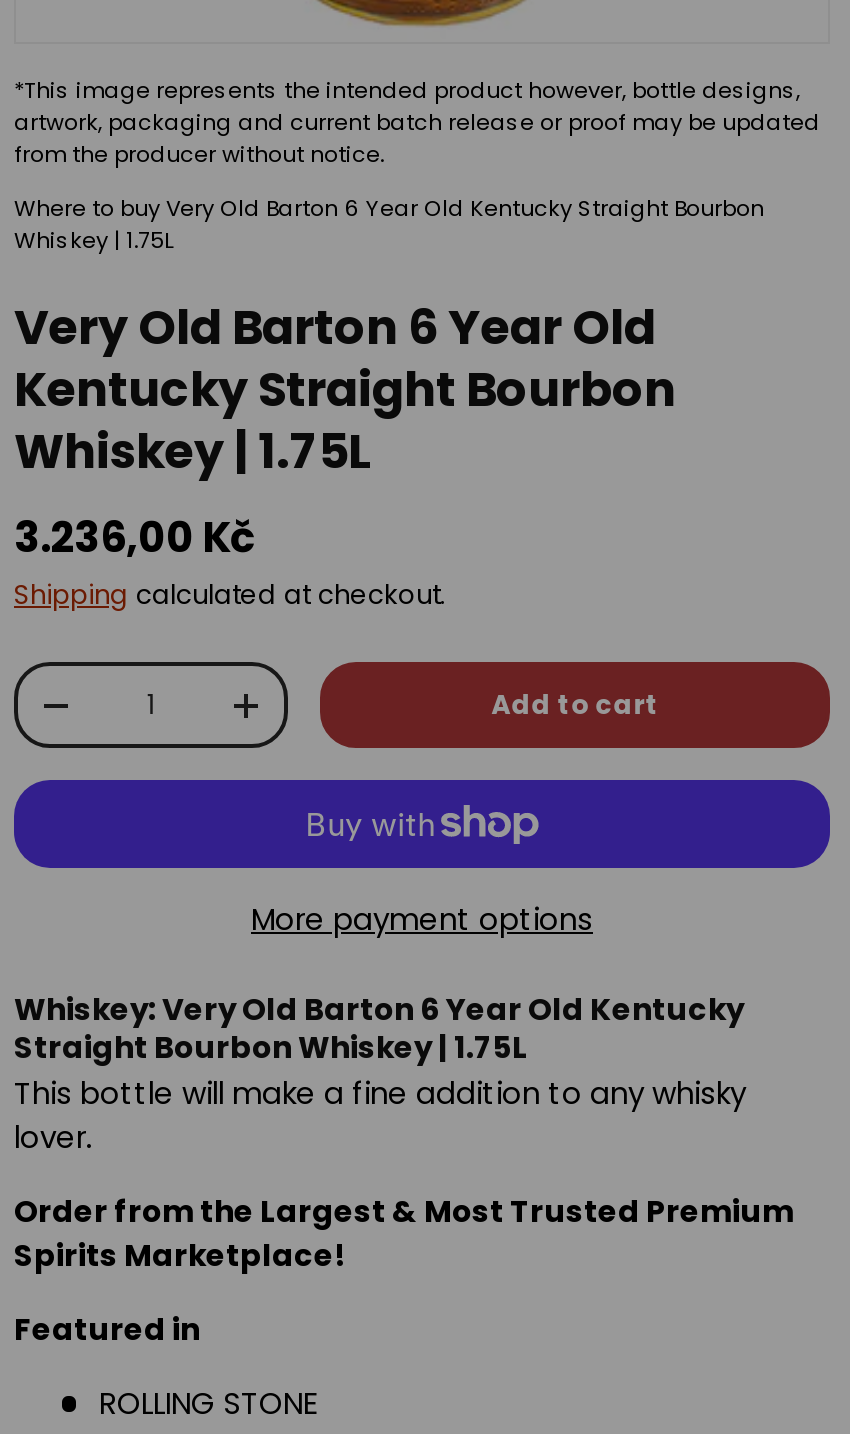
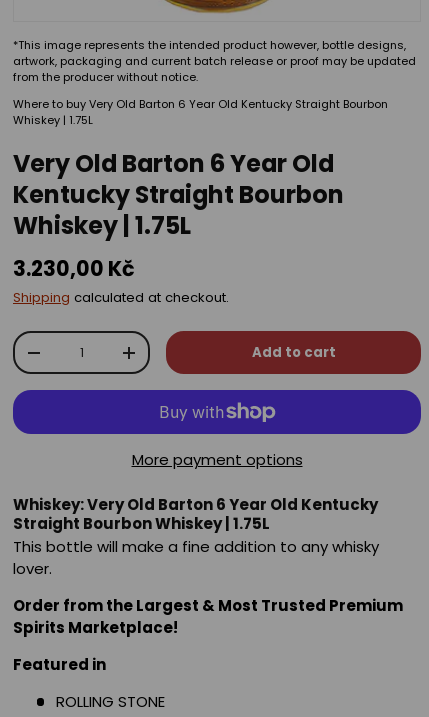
- 3.236,00 Kč
+ 3.230,00 Kč
